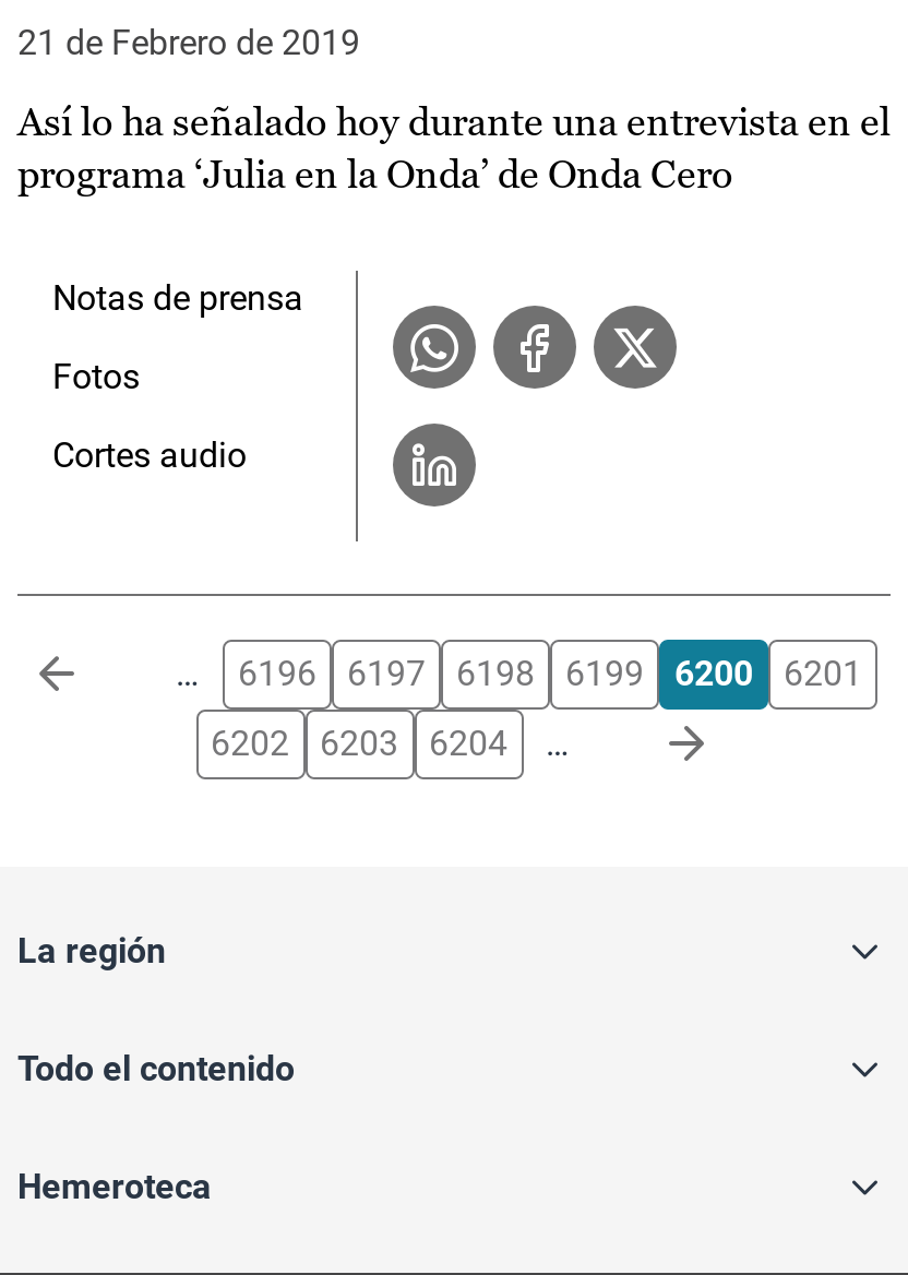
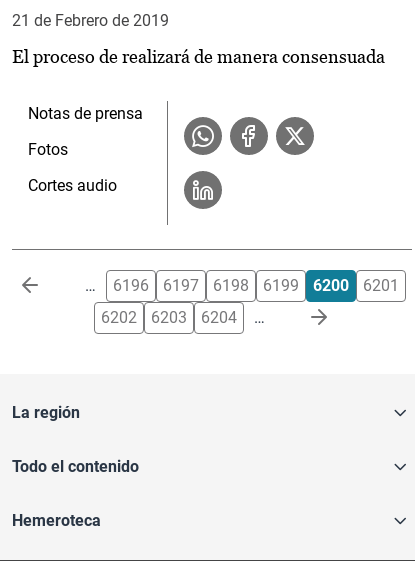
- Así lo ha señalado hoy durante una entrevista en el
- programa ‘Julia en la Onda’ de Onda Cero
+ El proceso de realizará de manera consensuada
